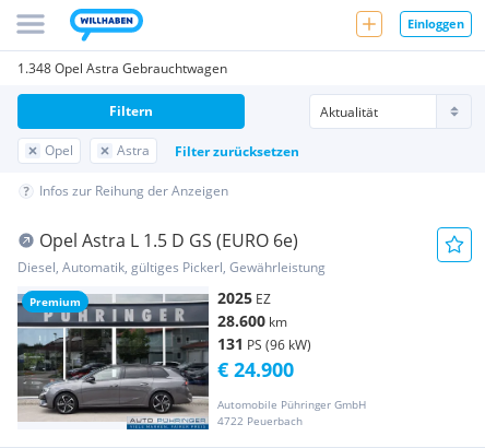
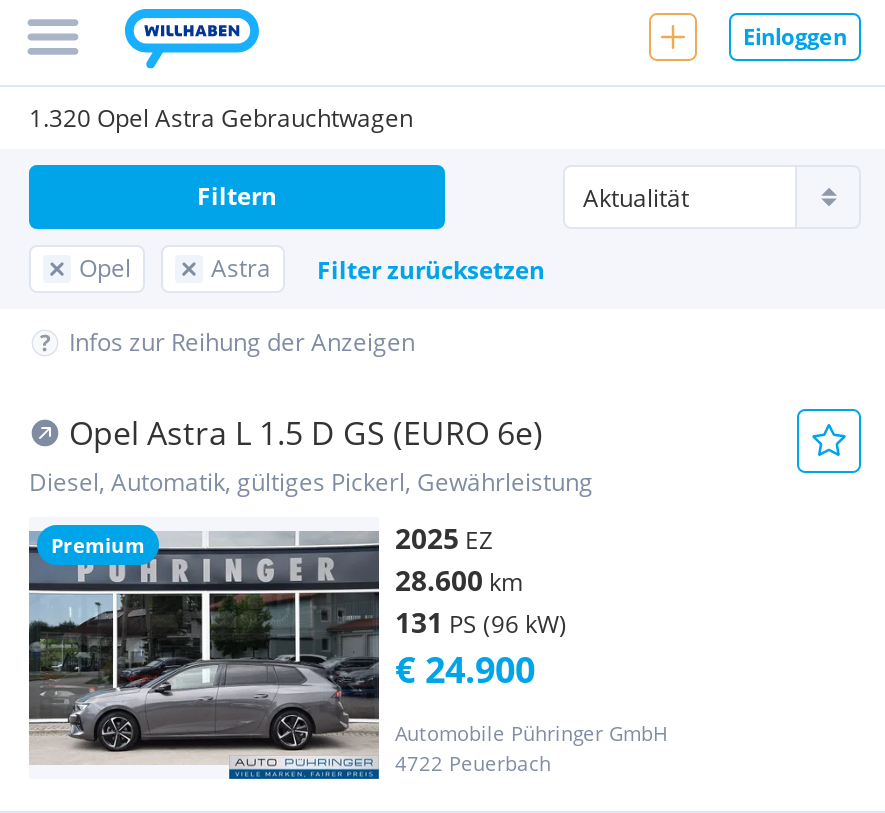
- 1.348 Opel Astra Gebrauchtwagen
+ 1.320 Opel Astra Gebrauchtwagen
